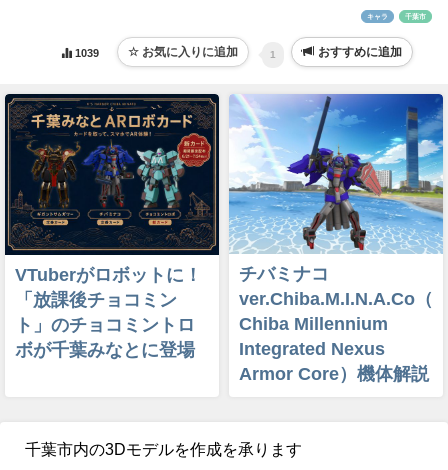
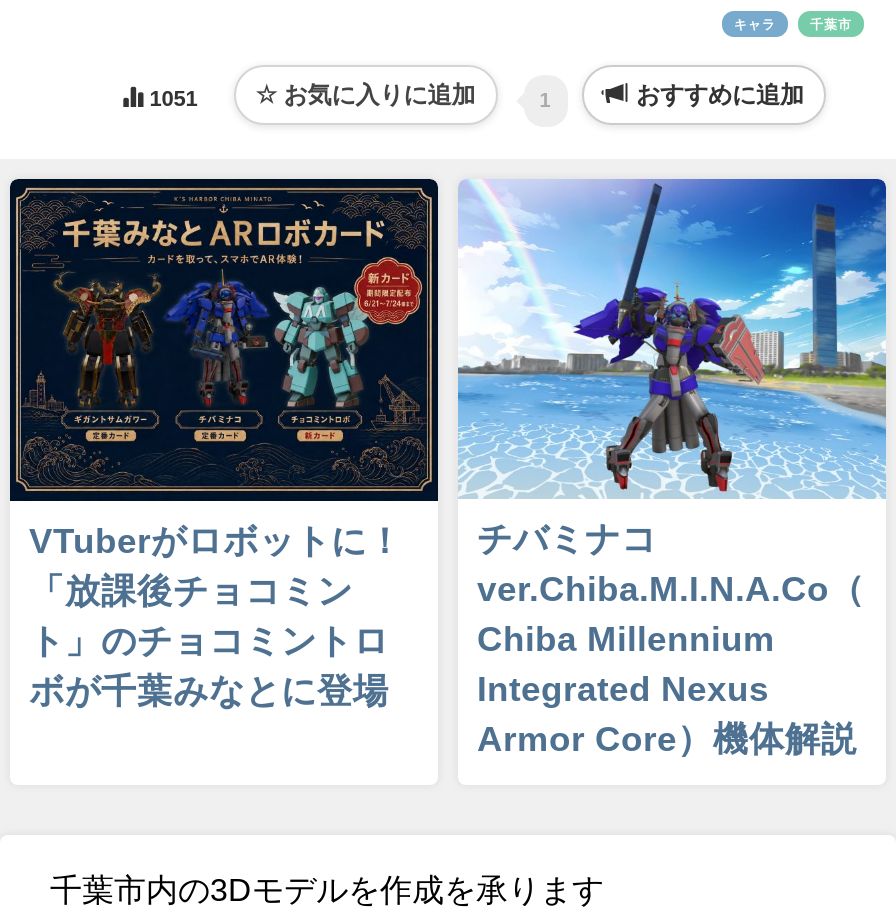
- 1039
+ 1051
